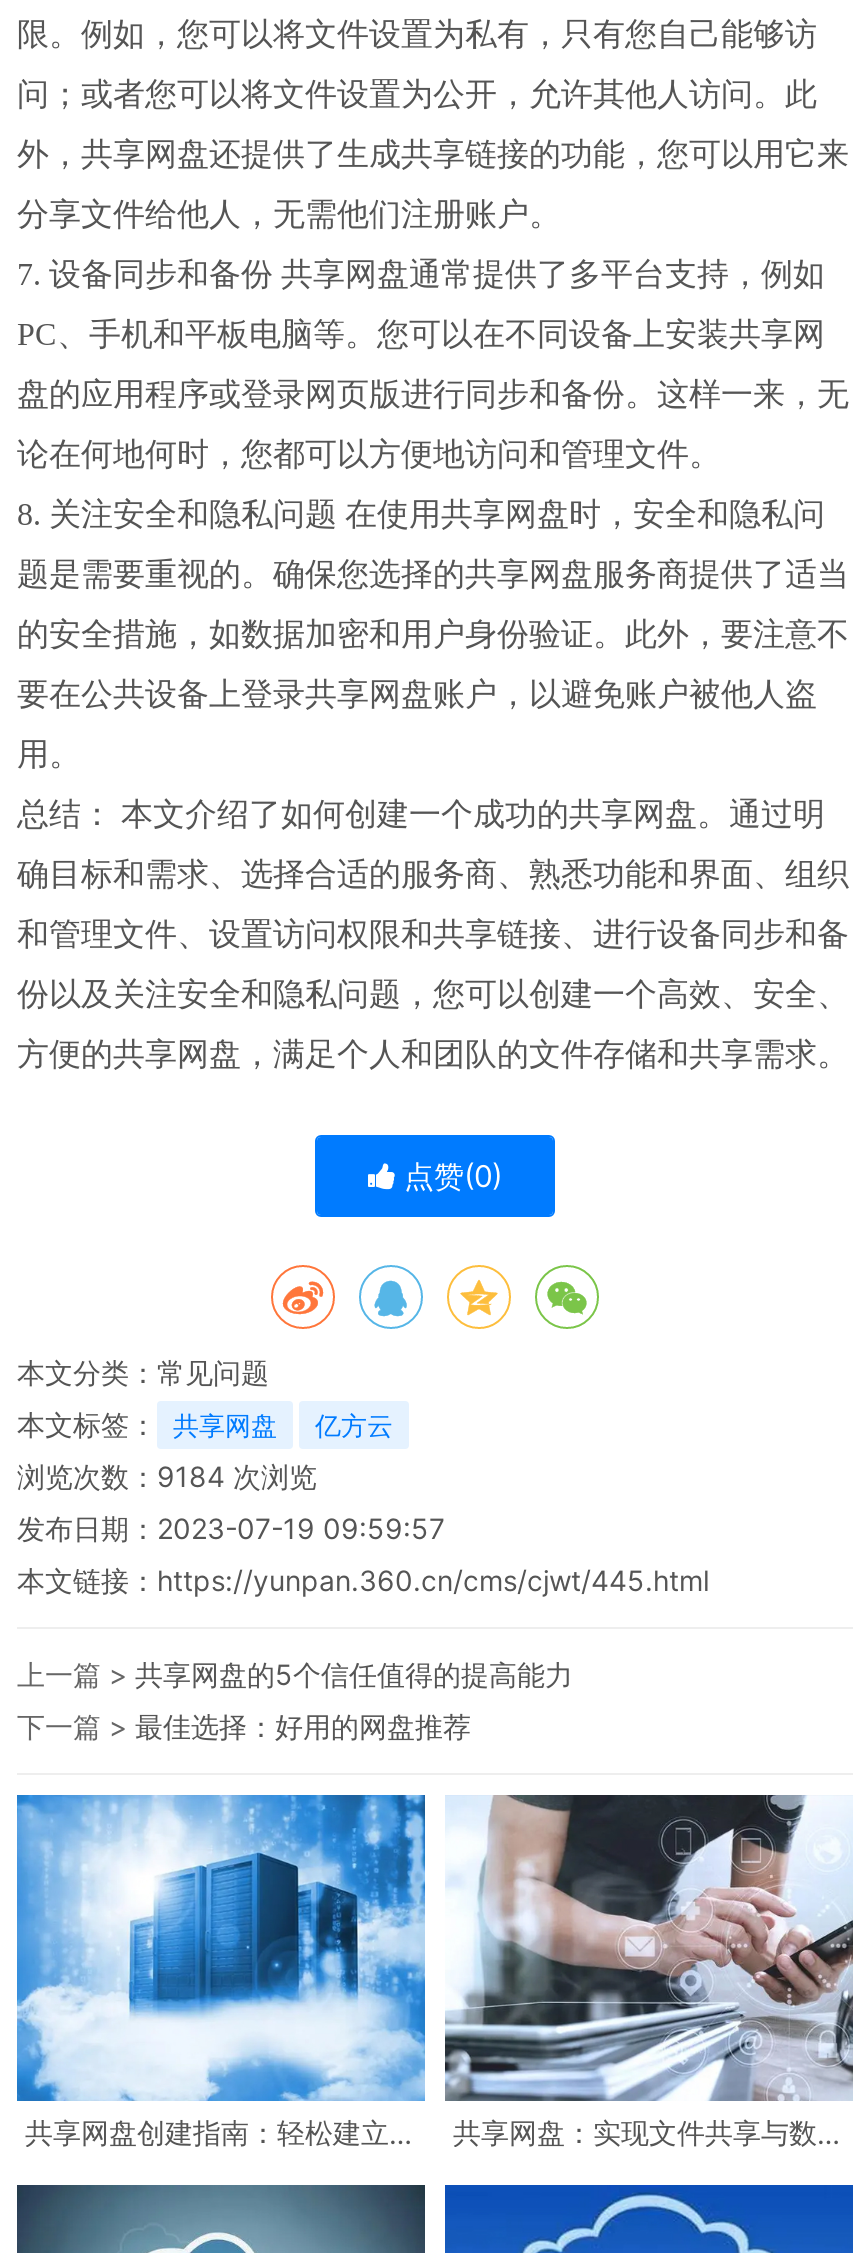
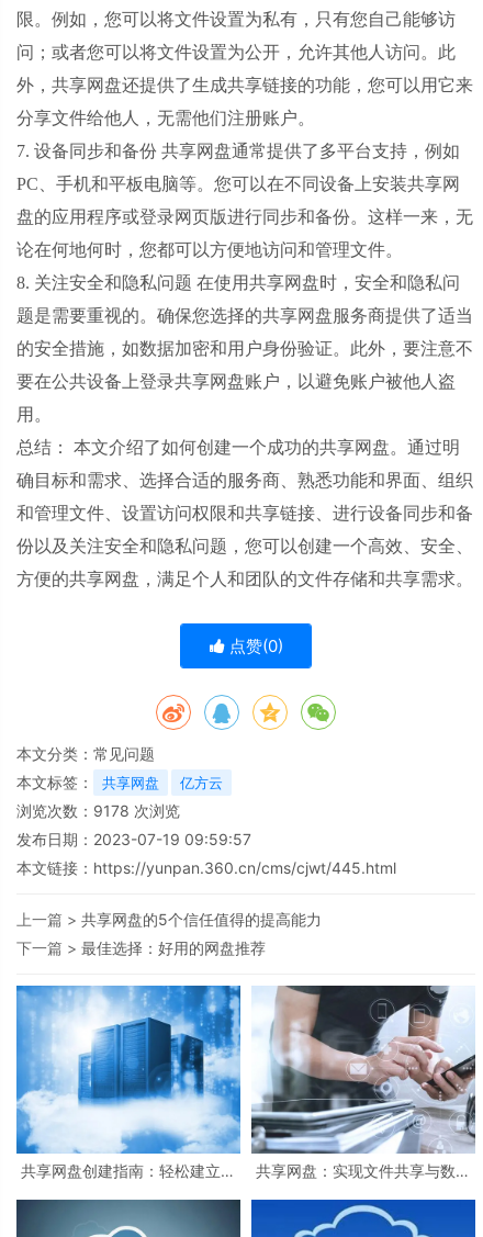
- 浏览次数：9184次浏览
+ 浏览次数：9178次浏览
